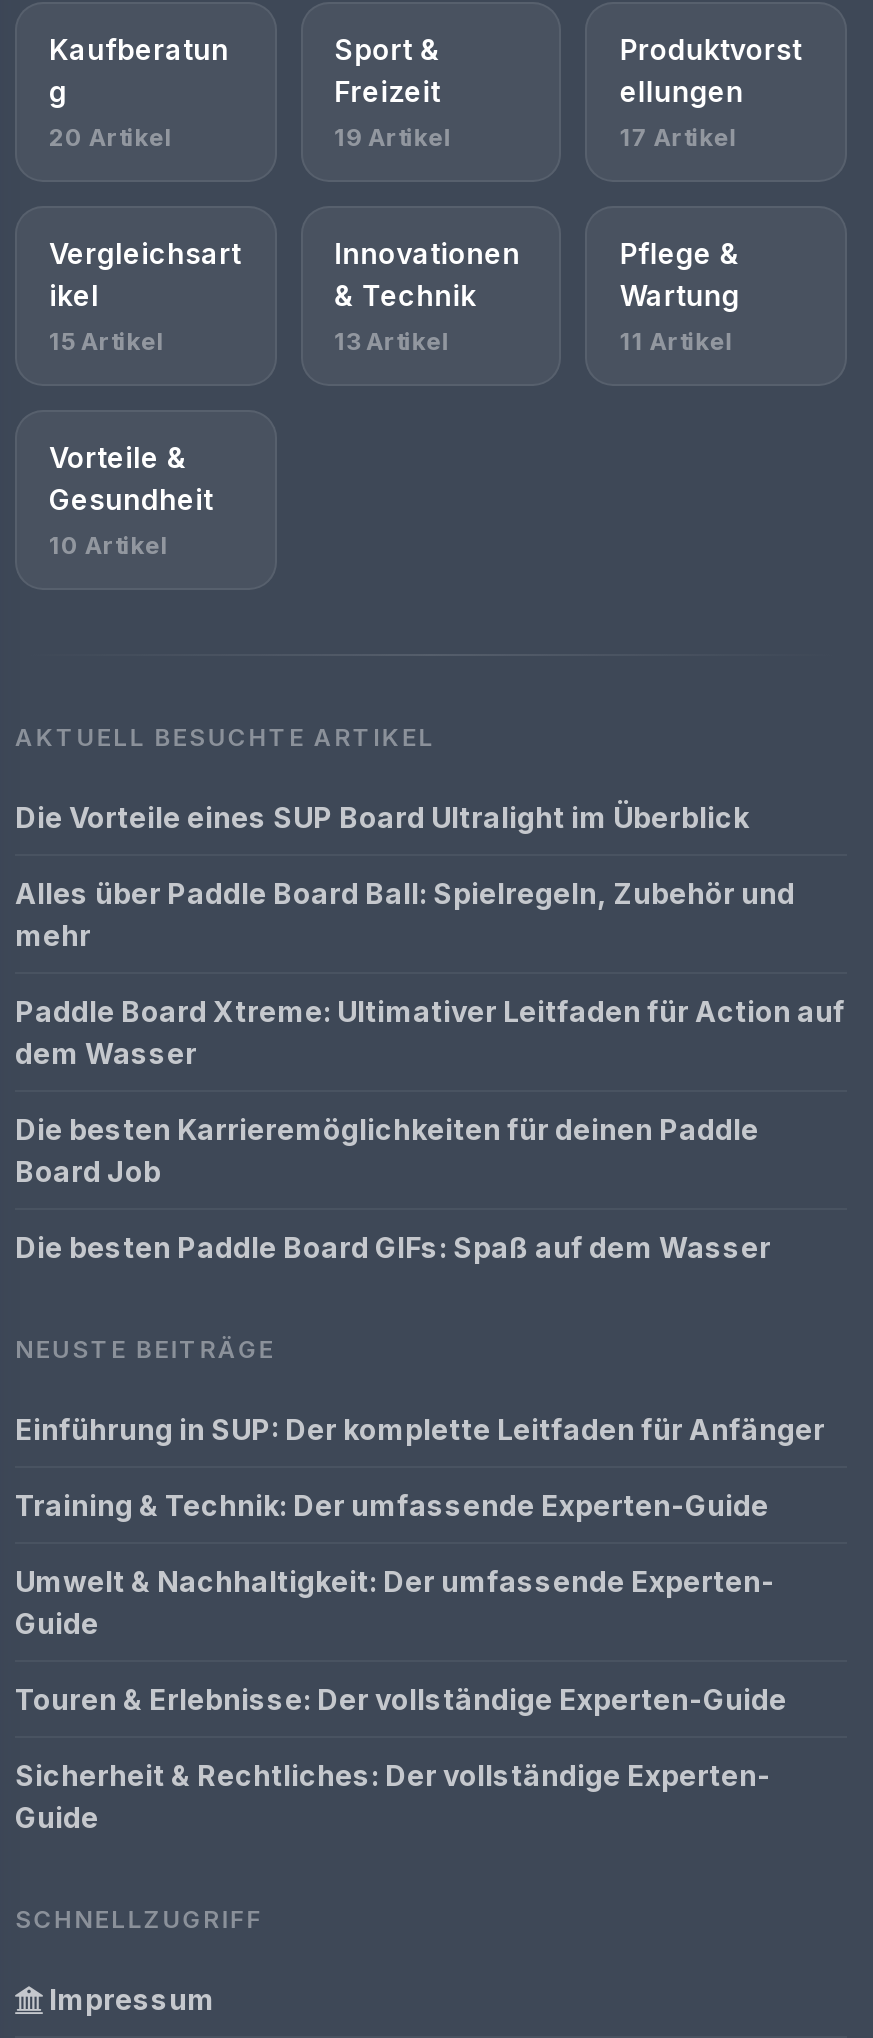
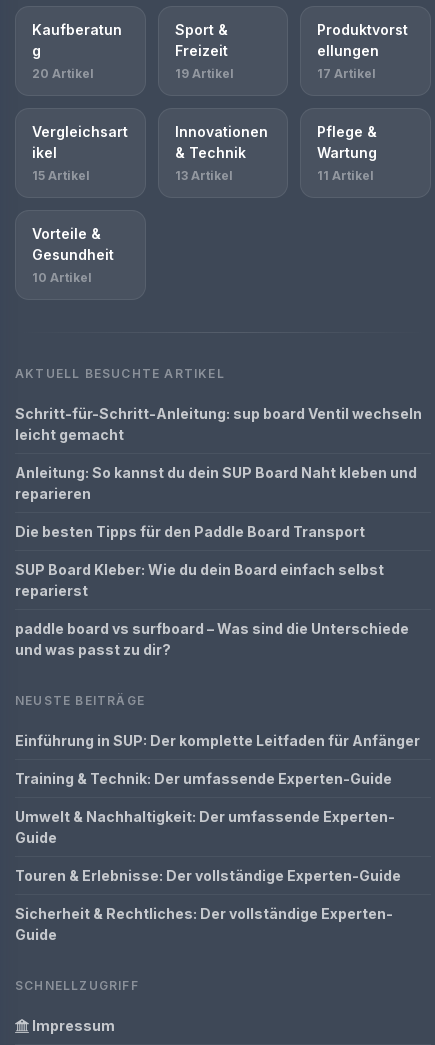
- Die Vorteile eines SUP Board Ultralight im Überblick
+ Schritt-für-Schritt-Anleitung: sup board Ventil wechseln
+ leicht gemacht

- Alles über Paddle Board Ball: Spielregeln, Zubehör und
- mehr
+ Anleitung: So kannst du dein SUP Board Naht kleben und
+ reparieren

- Paddle Board Xtreme: Ultimativer Leitfaden für Action auf
- dem Wasser
+ Die besten Tipps für den Paddle Board Transport

- Die besten Karrieremöglichkeiten für deinen Paddle
- Board Job
+ SUP Board Kleber: Wie du dein Board einfach selbst
+ reparierst

- Die besten Paddle Board GIFs: Spaß auf dem Wasser
+ paddle board vs surfboard – Was sind die Unterschiede
+ und was passt zu dir?
